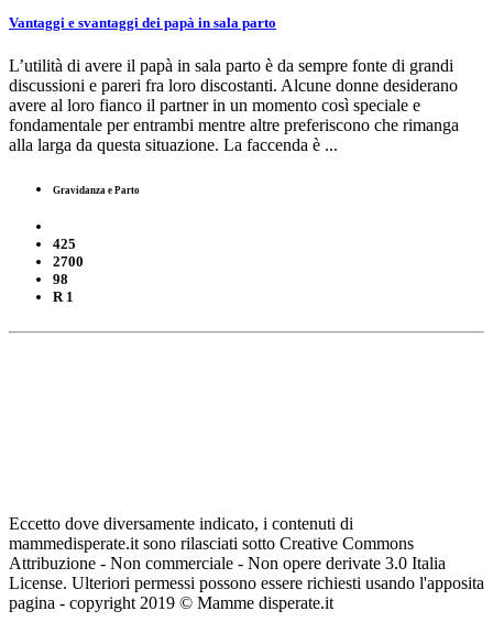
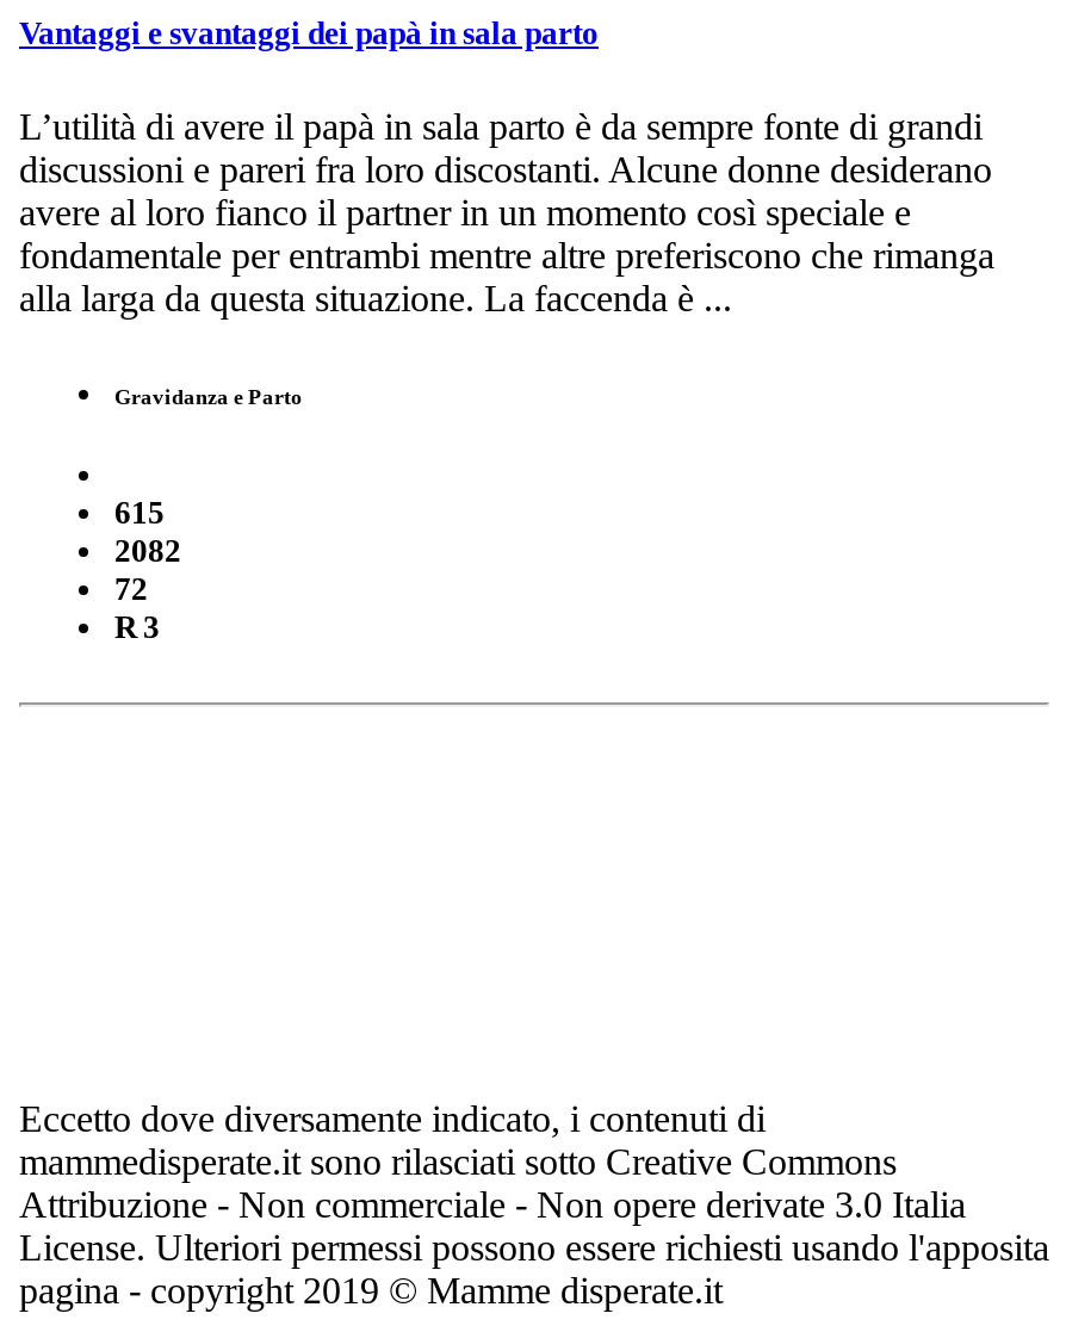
- 425
+ 615

- 2700
+ 2082

- 98
+ 72

- R 1
+ R 3
